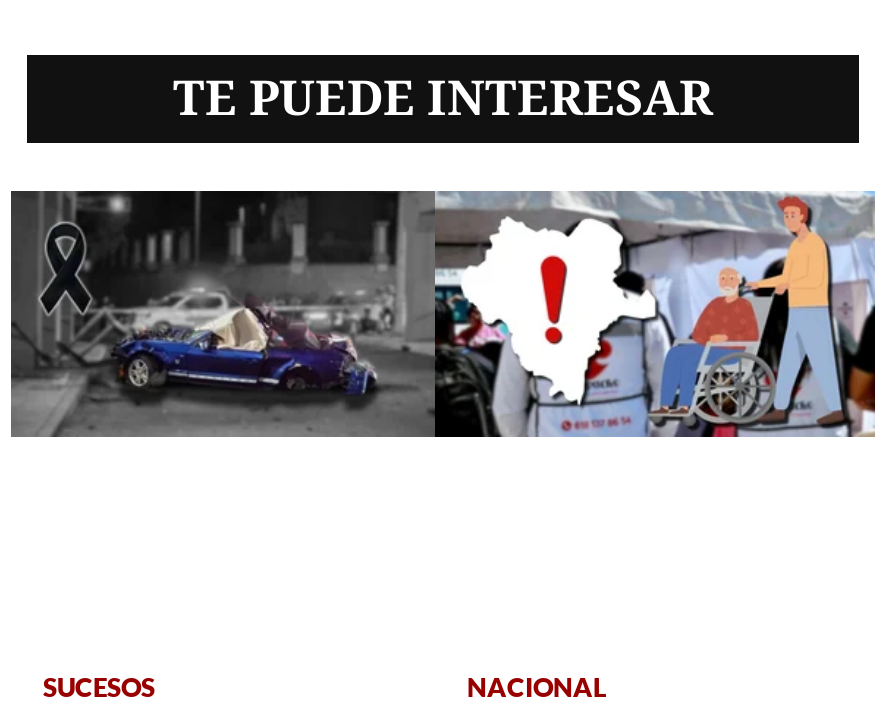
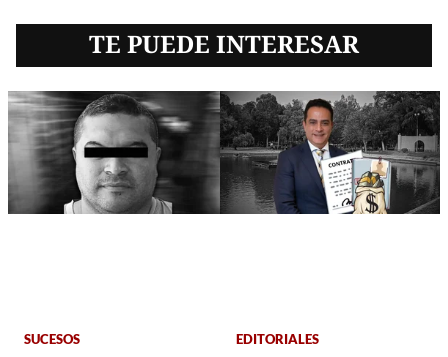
- [image]
+ [image]

- NACIONAL
+ EDITORIALES
